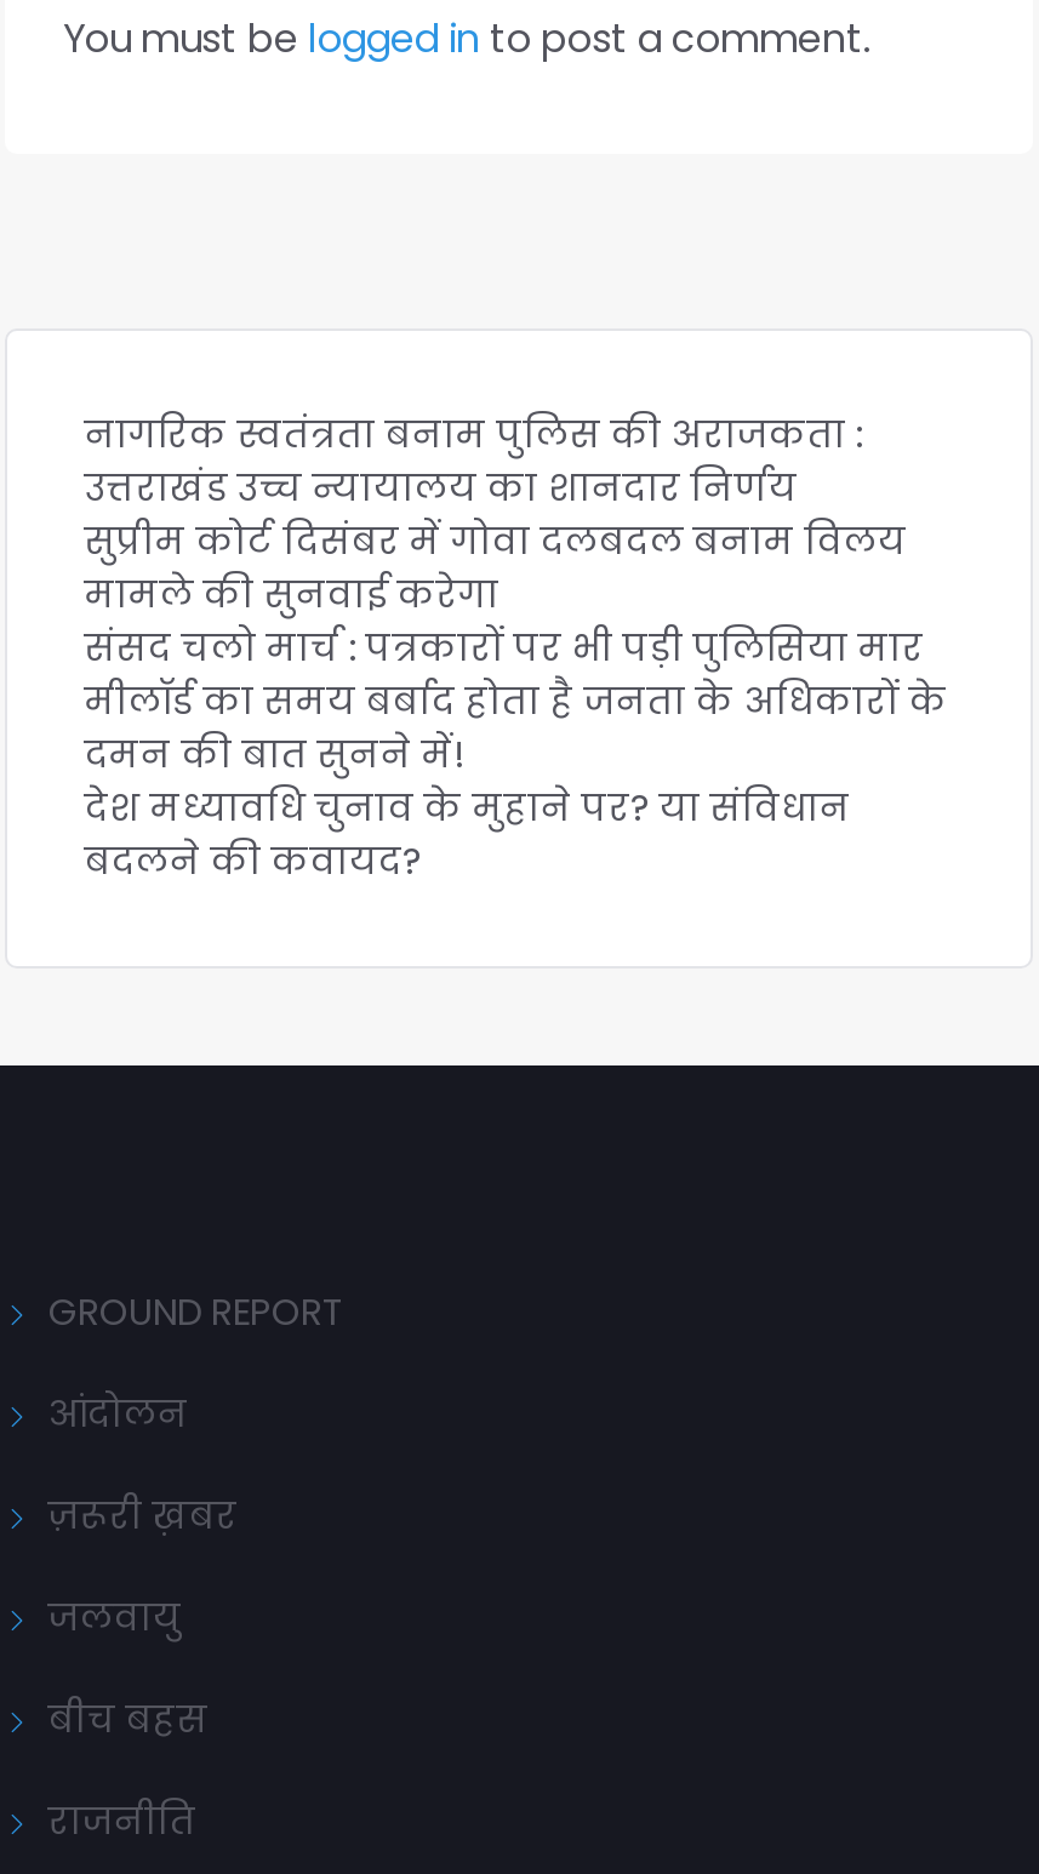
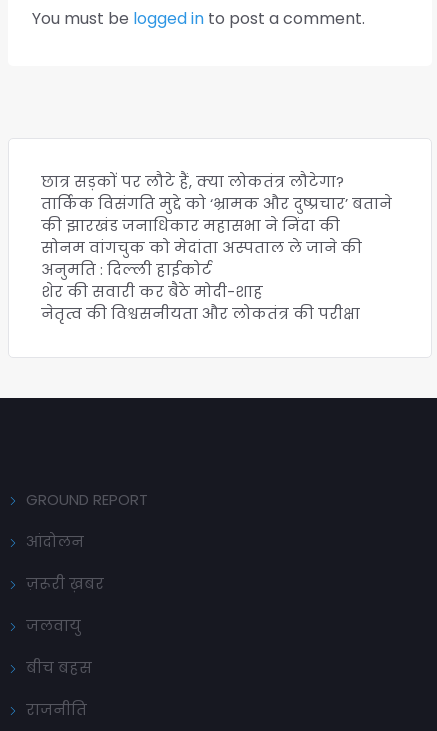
- नागरिक स्वतंत्रता बनाम पुलिस की अराजकता :
- उत्तराखंड उच्च न्यायालय का शानदार निर्णय
- सुप्रीम कोर्ट दिसंबर में गोवा दलबदल बनाम विलय
- मामले की सुनवाई करेगा
- संसद चलो मार्च : पत्रकारों पर भी पड़ी पुलिसिया मार
- मीलॉर्ड का समय बर्बाद होता है जनता के अधिकारों के
- दमन की बात सुनने में!
- देश मध्यावधि चुनाव के मुहाने पर? या संविधान
- बदलने की कवायद?
+ छात्र सड़कों पर लौटे हैं, क्या लोकतंत्र लौटेगा?
+ तार्किक विसंगति मुद्दे को ‘भ्रामक और दुष्प्रचार’ बताने
+ की झारखंड जनाधिकार महासभा ने निंदा की
+ सोनम वांगचुक को मेदांता अस्पताल ले जाने की
+ अनुमति : दिल्ली हाईकोर्ट
+ शेर की सवारी कर बैठे मोदी-शाह
+ नेतृत्व की विश्वसनीयता और लोकतंत्र की परीक्षा
